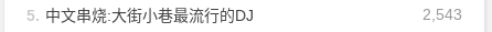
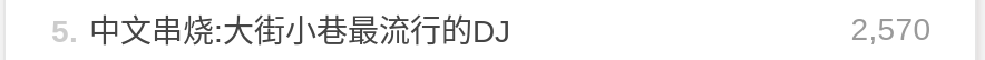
- 2,543
+ 2,570
